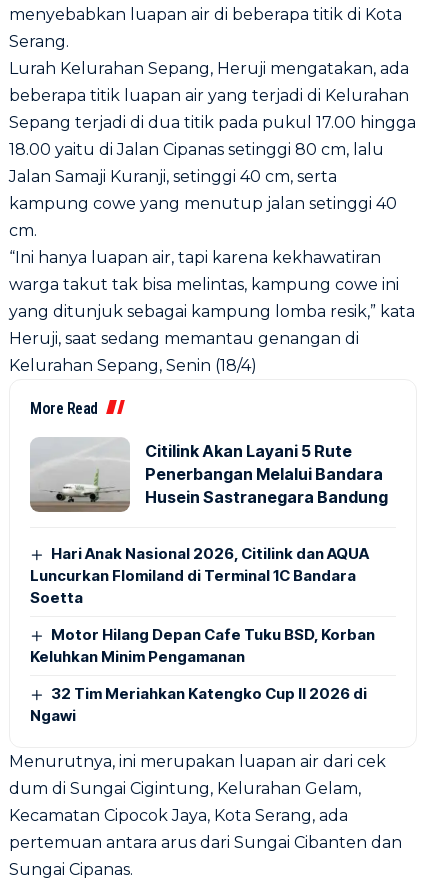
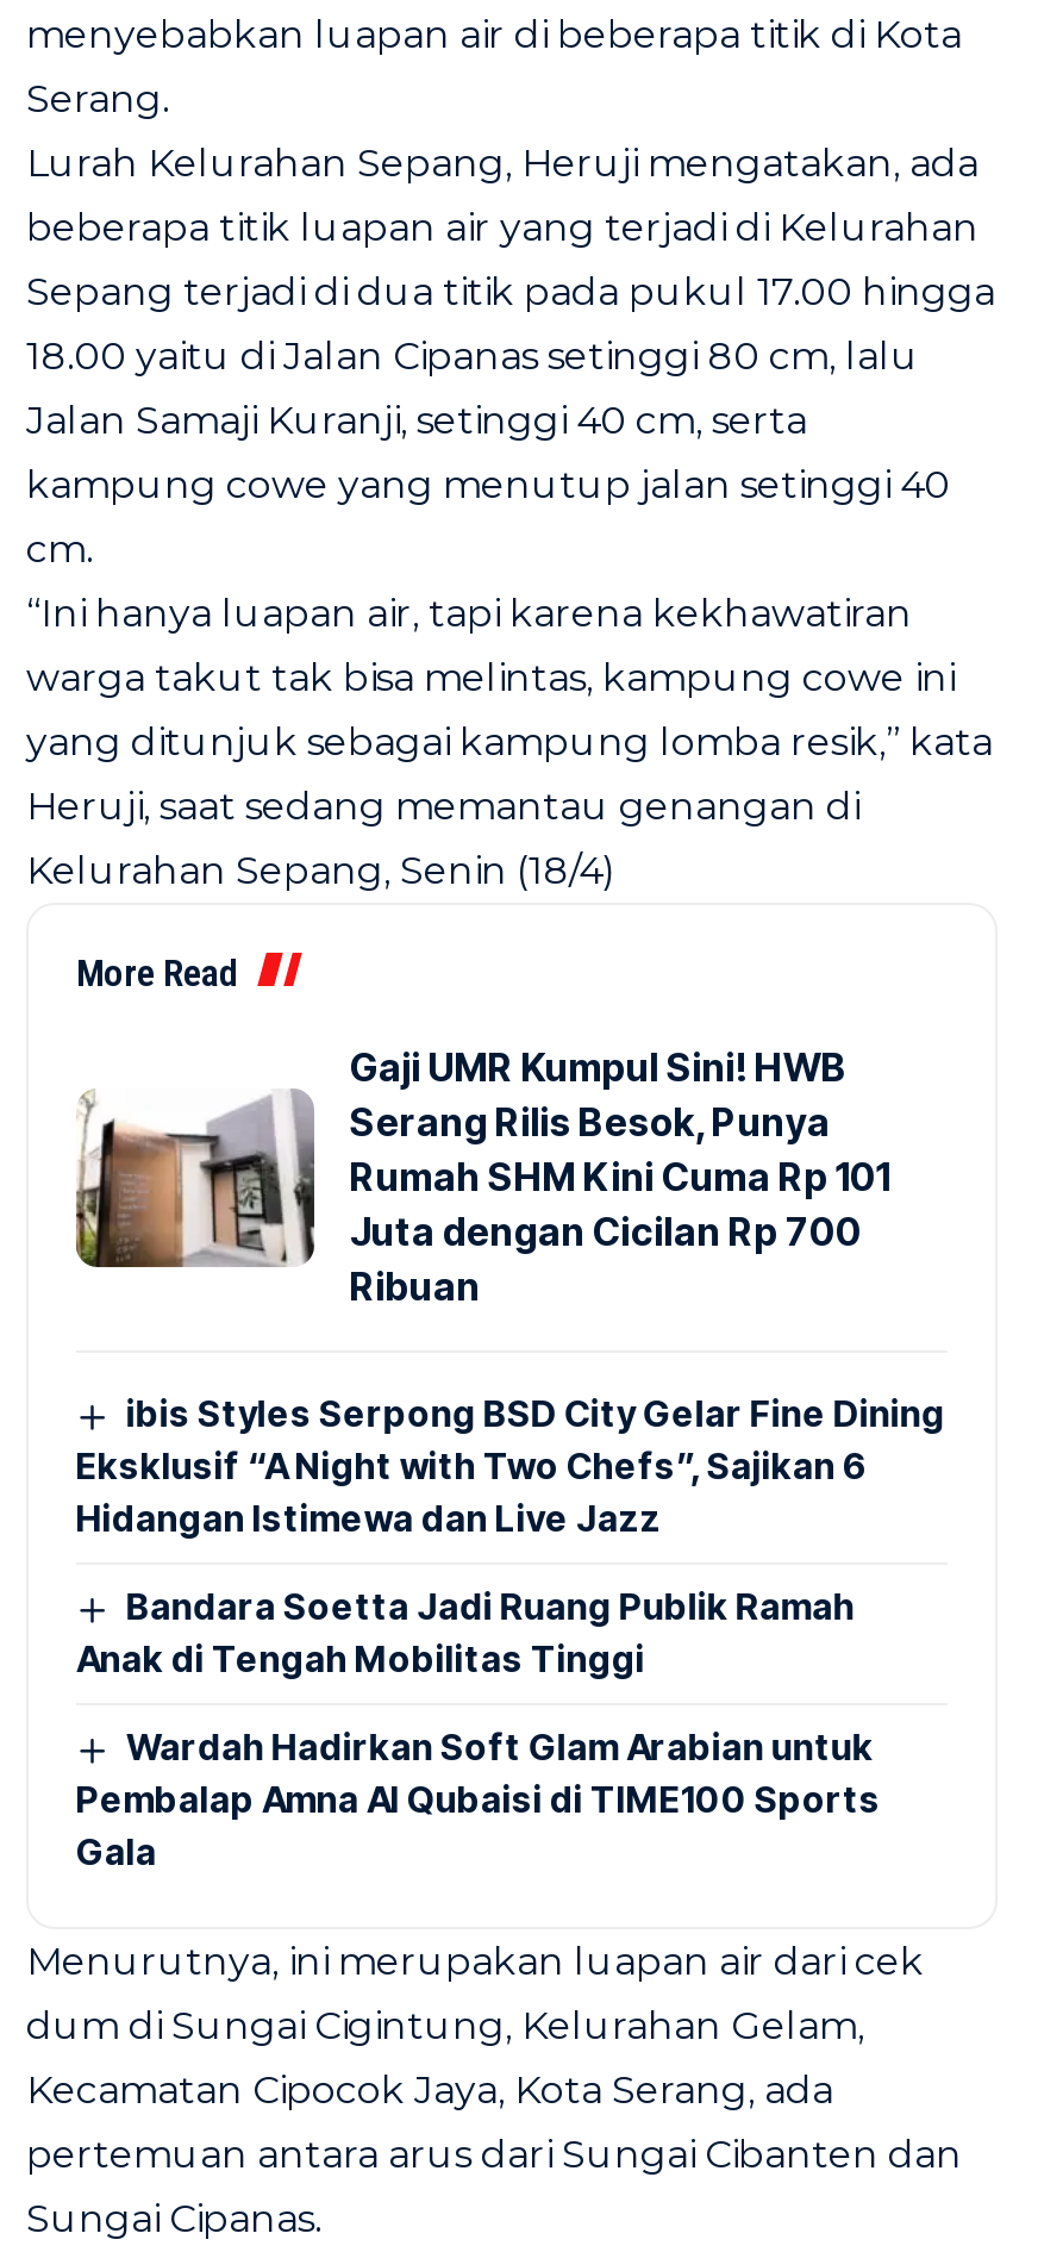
- [image]
- Citilink Akan Layani 5 Rute
- Penerbangan Melalui Bandara
- Husein Sastranegara Bandung
+ [image]
+ Gaji UMR Kumpul Sini! HWB
+ Serang Rilis Besok, Punya
+ Rumah SHM Kini Cuma Rp 101
+ Juta dengan Cicilan Rp 700
+ Ribuan

- Hari Anak Nasional 2026, Citilink dan AQUA
- Luncurkan Flomiland di Terminal 1C Bandara
- Soetta
+ ibis Styles Serpong BSD City Gelar Fine Dining
+ Eksklusif “A Night with Two Chefs”, Sajikan 6
+ Hidangan Istimewa dan Live Jazz

- Motor Hilang Depan Cafe Tuku BSD, Korban
- Keluhkan Minim Pengamanan
+ Bandara Soetta Jadi Ruang Publik Ramah
+ Anak di Tengah Mobilitas Tinggi

- 32 Tim Meriahkan Katengko Cup II 2026 di
- Ngawi
+ Wardah Hadirkan Soft Glam Arabian untuk
+ Pembalap Amna Al Qubaisi di TIME100 Sports
+ Gala
